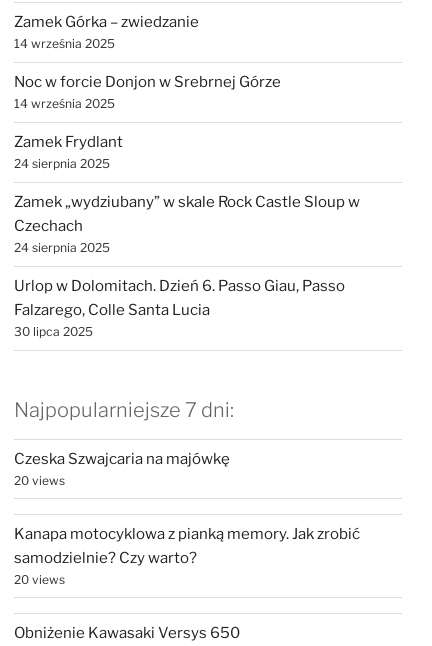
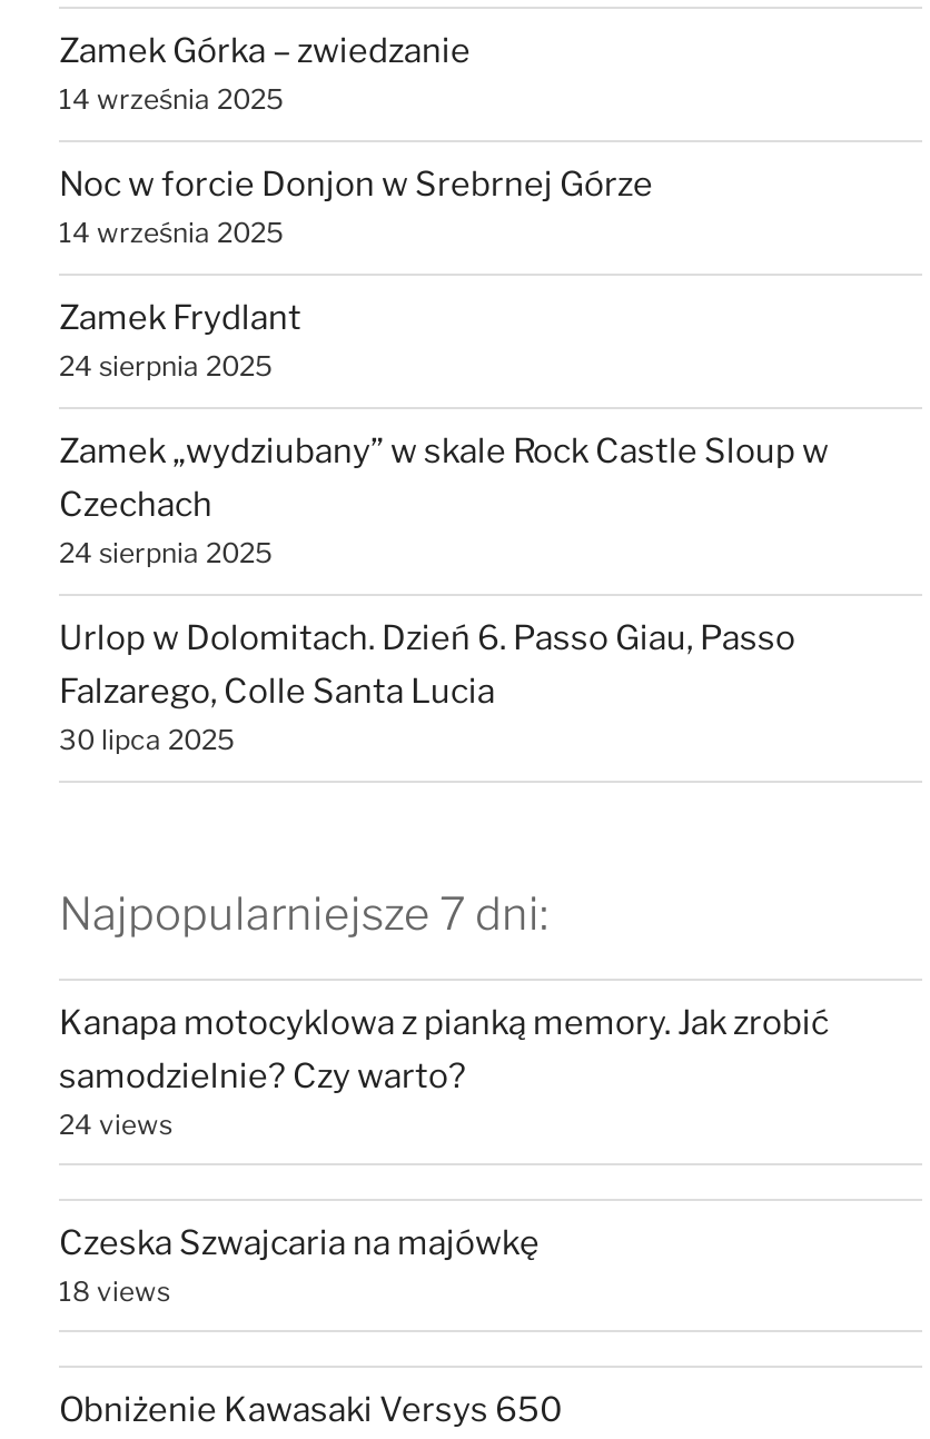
moved down: Czeska Szwajcaria na majówkę

- 20 views

moved up: Kanapa motocyklowa z pianką memory. Jak zrobić | samodzielnie? Czy warto?

- 20 views
+ 24 views
+ 18 views
